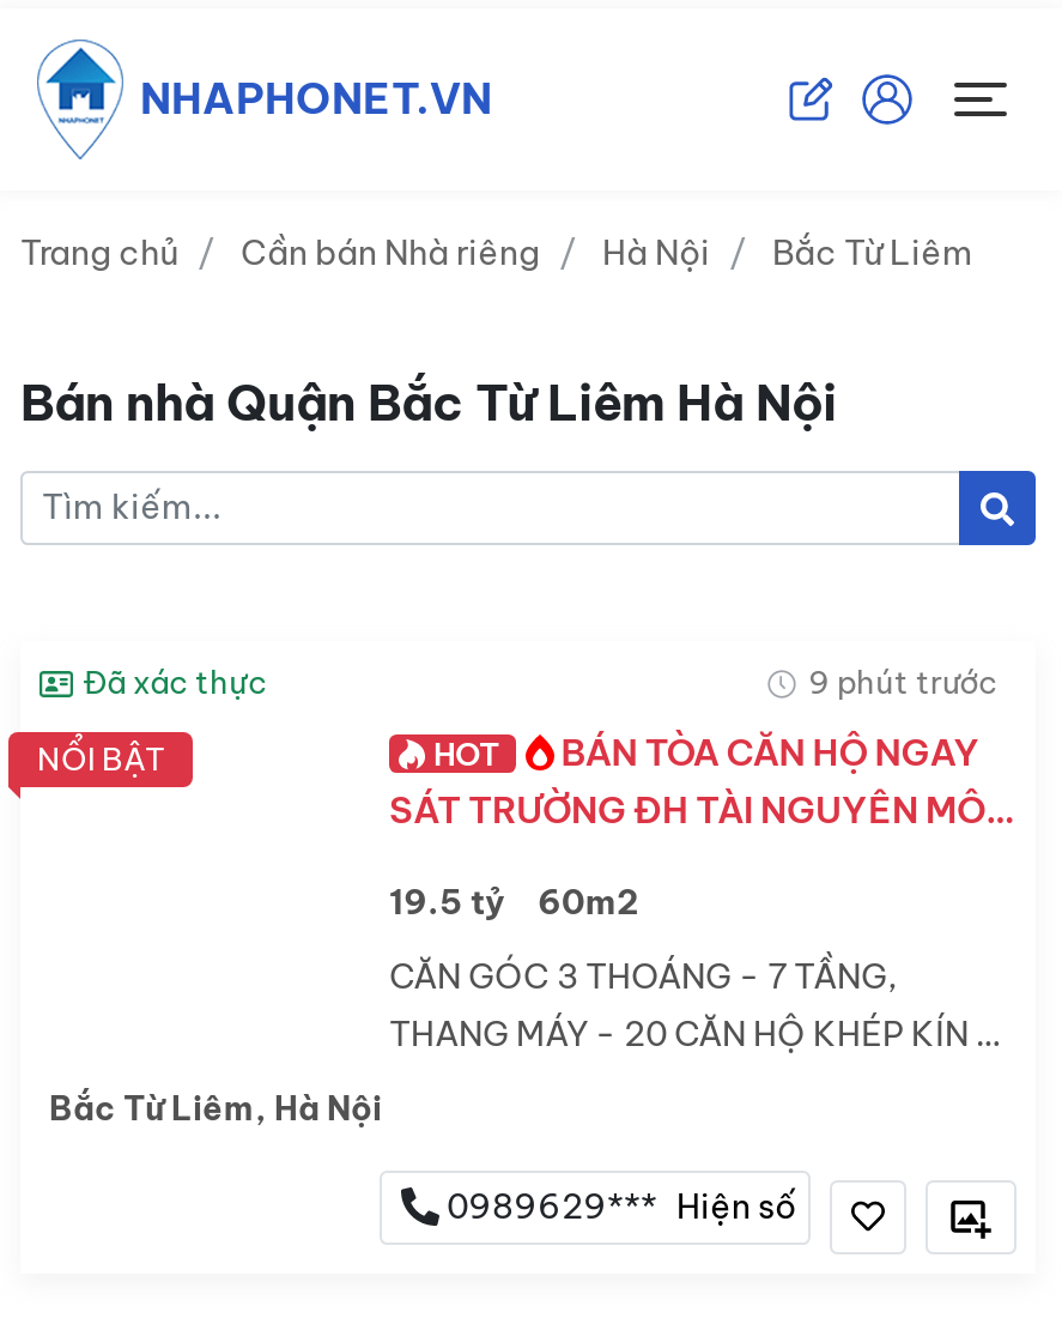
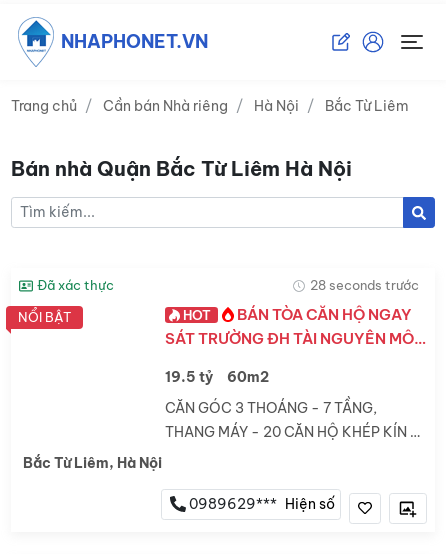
- 9 phút trước
+ 28 seconds trước
